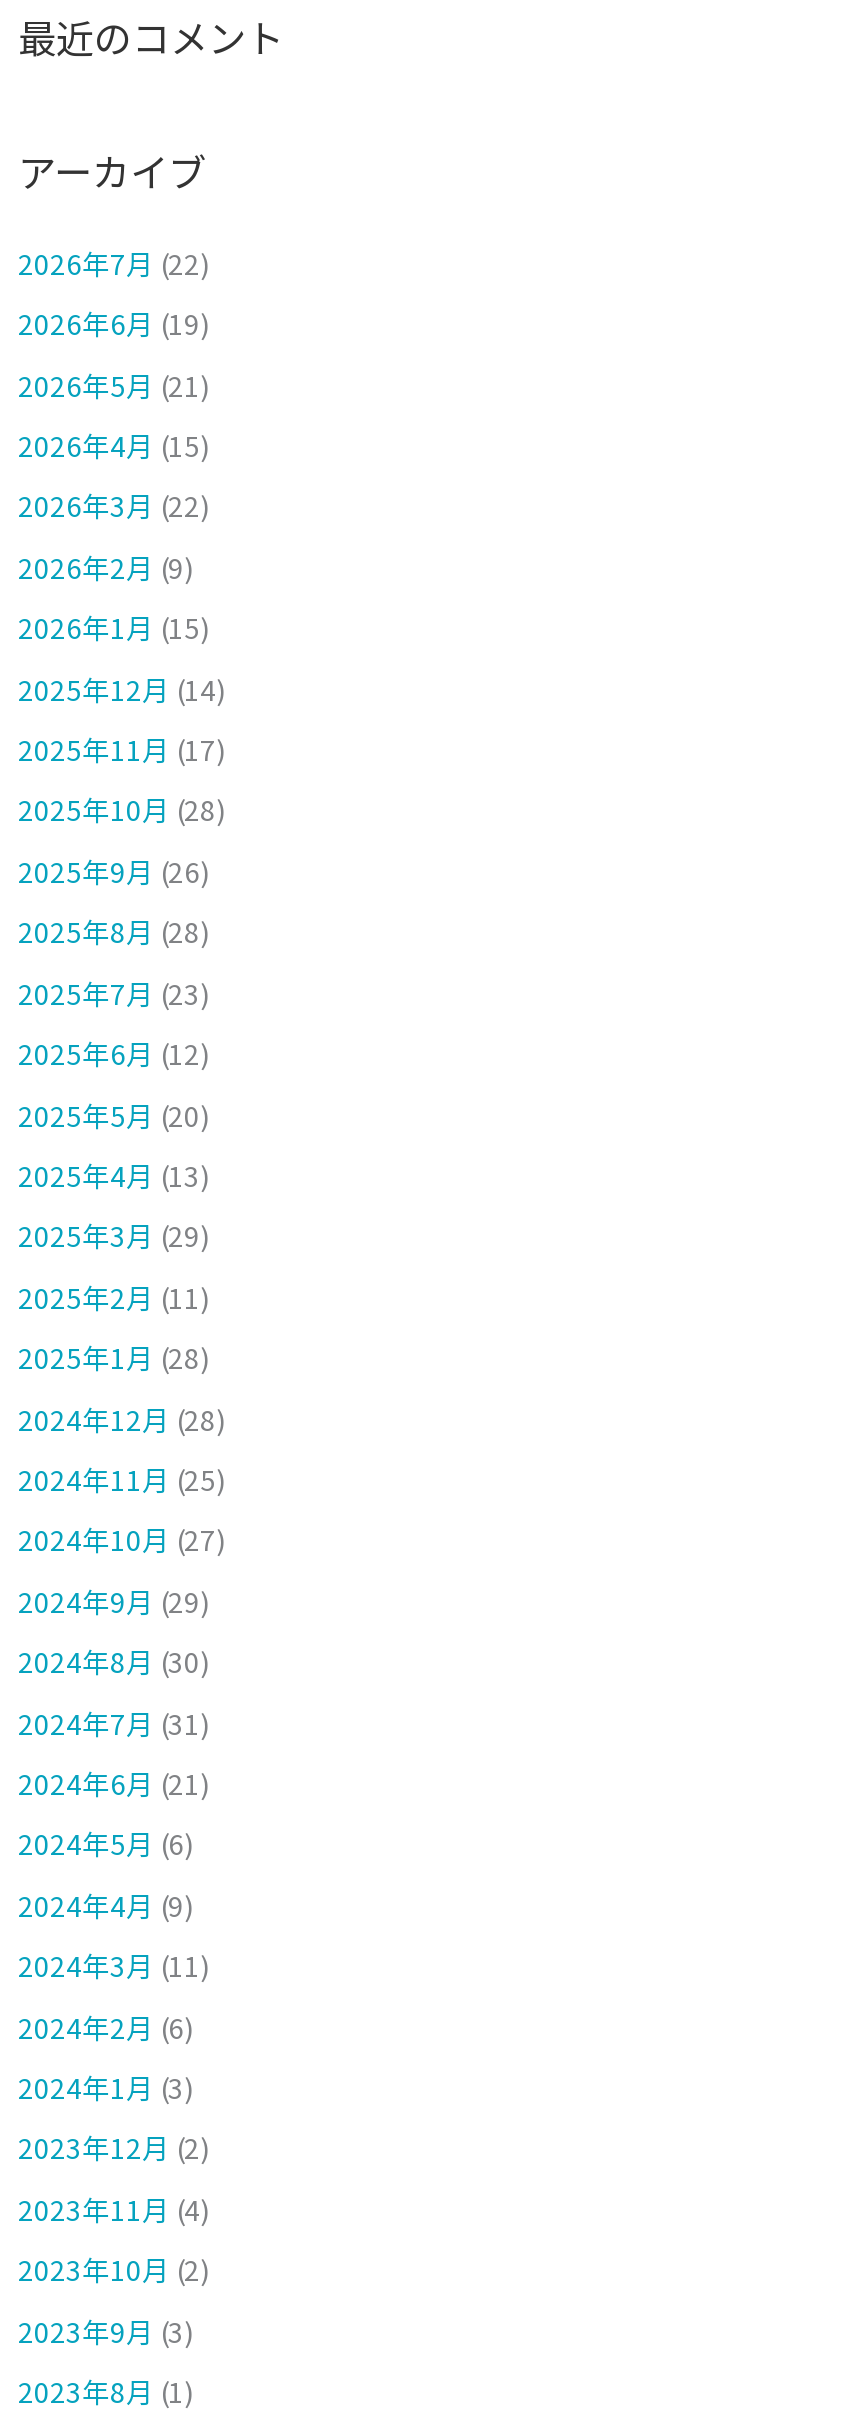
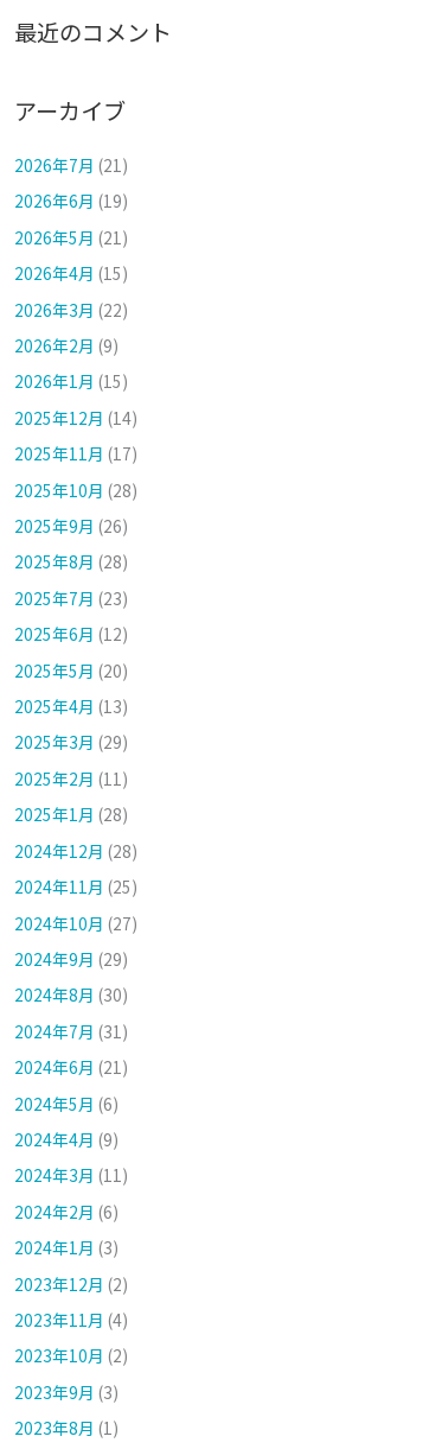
- 2026年7月(22)
+ 2026年7月(21)
